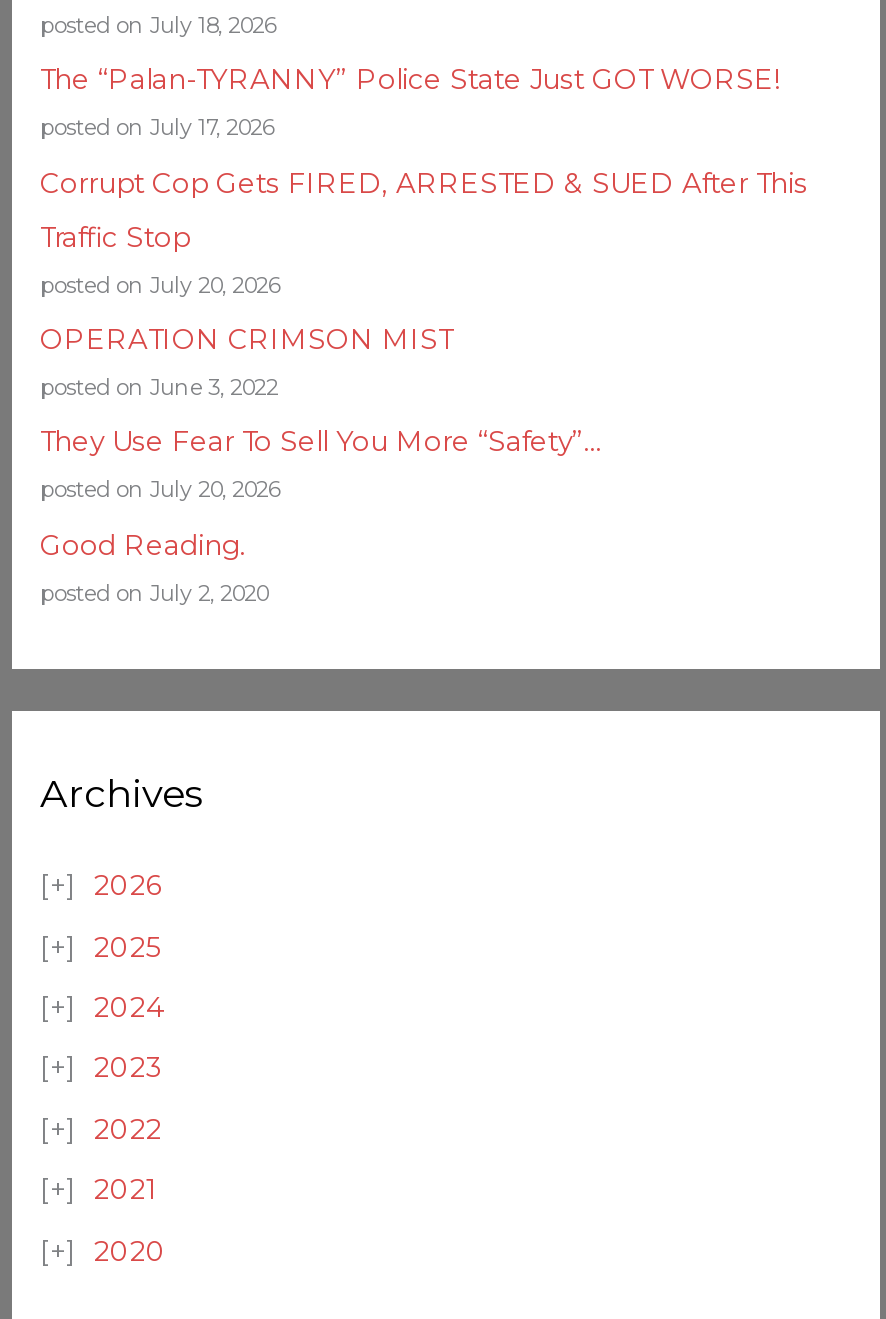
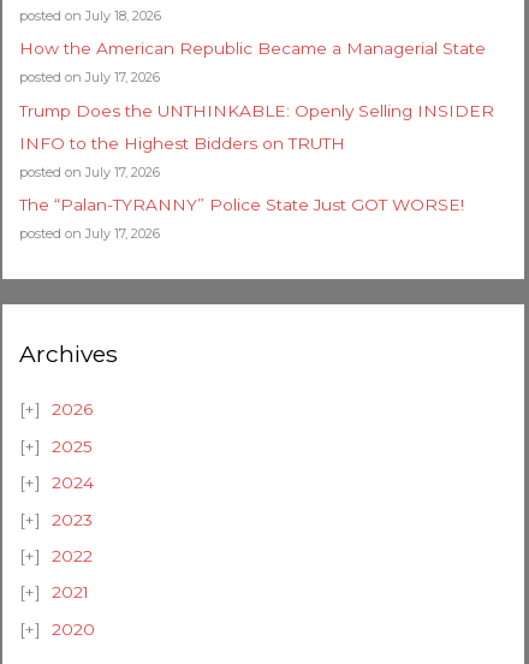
+ How the American Republic Became a Managerial State
+ posted on July 17, 2026
+ Trump Does the UNTHINKABLE: Openly Selling INSIDER
+ INFO to the Highest Bidders on TRUTH
+ posted on July 17, 2026

moved down: The “Palan-TYRANNY” Police State Just GOT WORSE! | posted on July 17, 2026

- Corrupt Cop Gets FIRED, ARRESTED & SUED After This
- Traffic Stop
- posted on July 20, 2026
- OPERATION CRIMSON MIST
- posted on June 3, 2022
- They Use Fear To Sell You More “Safety”…
- posted on July 20, 2026
- Good Reading.
- posted on July 2, 2020
